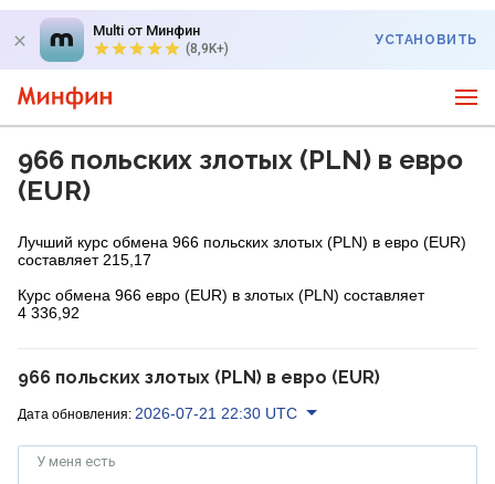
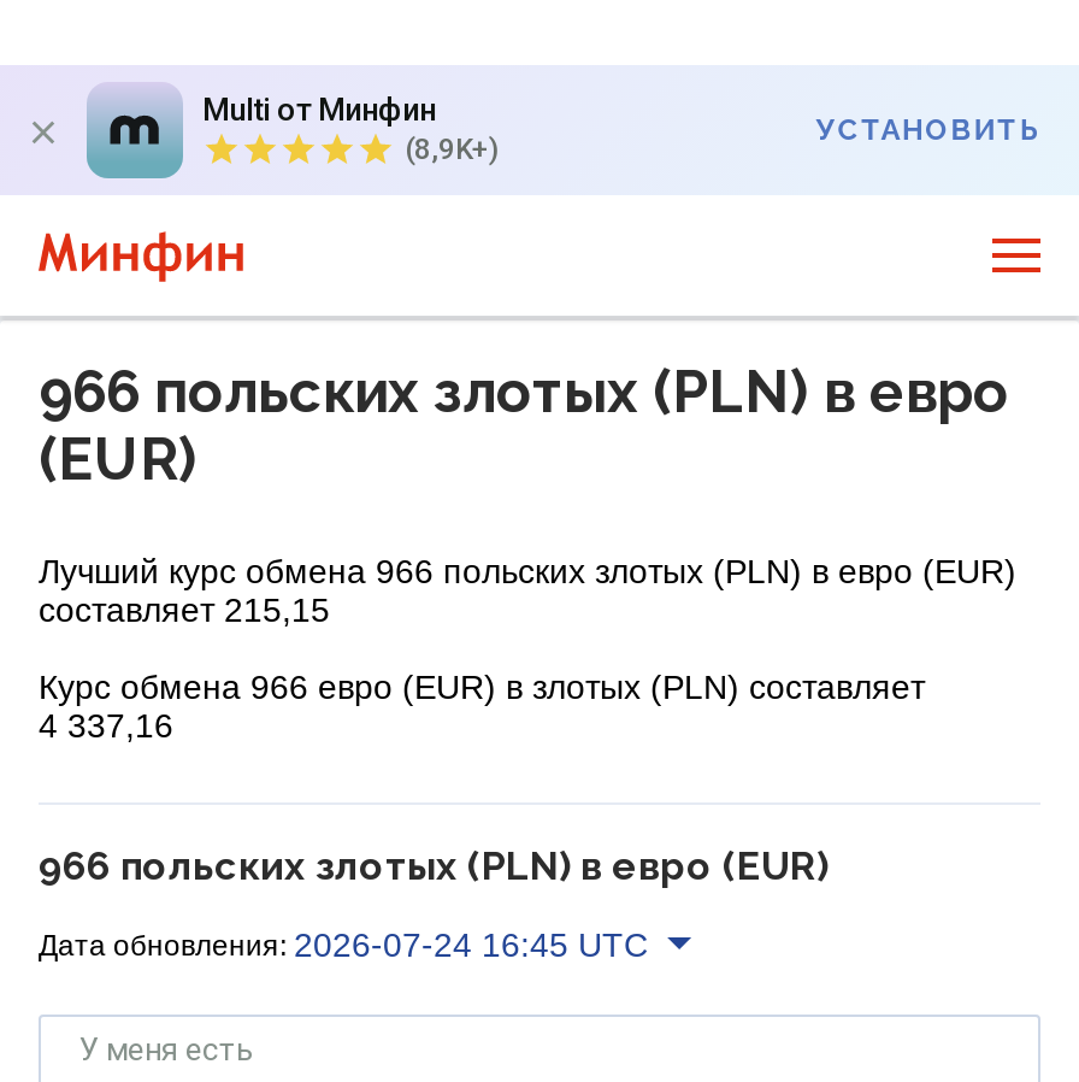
- составляет 215,17
+ составляет 215,15

- 4 336,92
+ 4 337,16

- Дата обновления: 2026-07-21 22:30 UTC
+ Дата обновления: 2026-07-24 16:45 UTC
